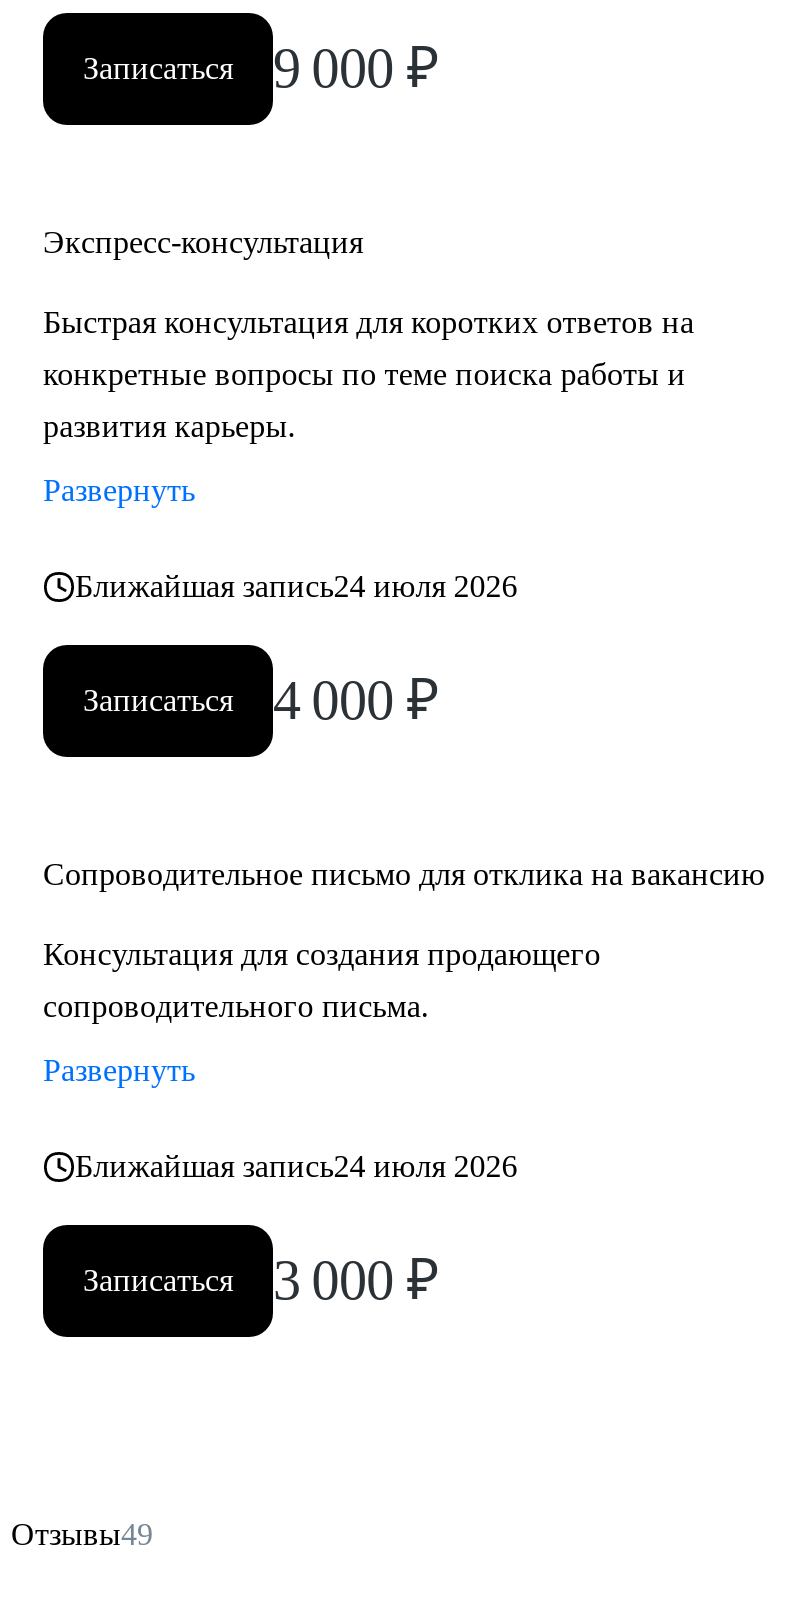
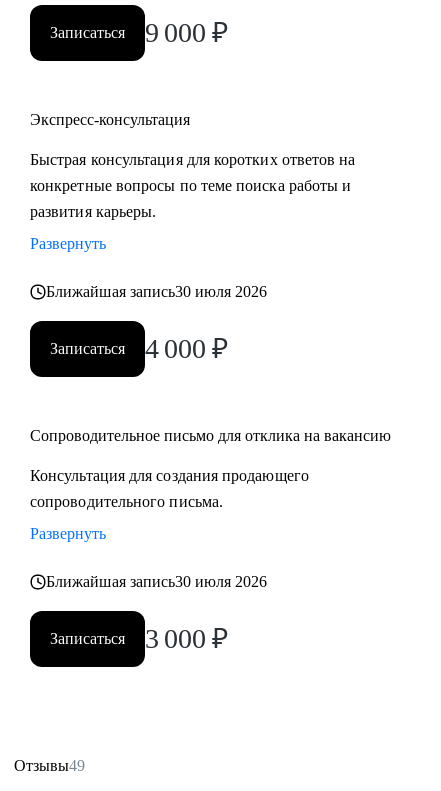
- Ближайшая запись24 июля 2026
+ Ближайшая запись30 июля 2026

- Ближайшая запись24 июля 2026
+ Ближайшая запись30 июля 2026
